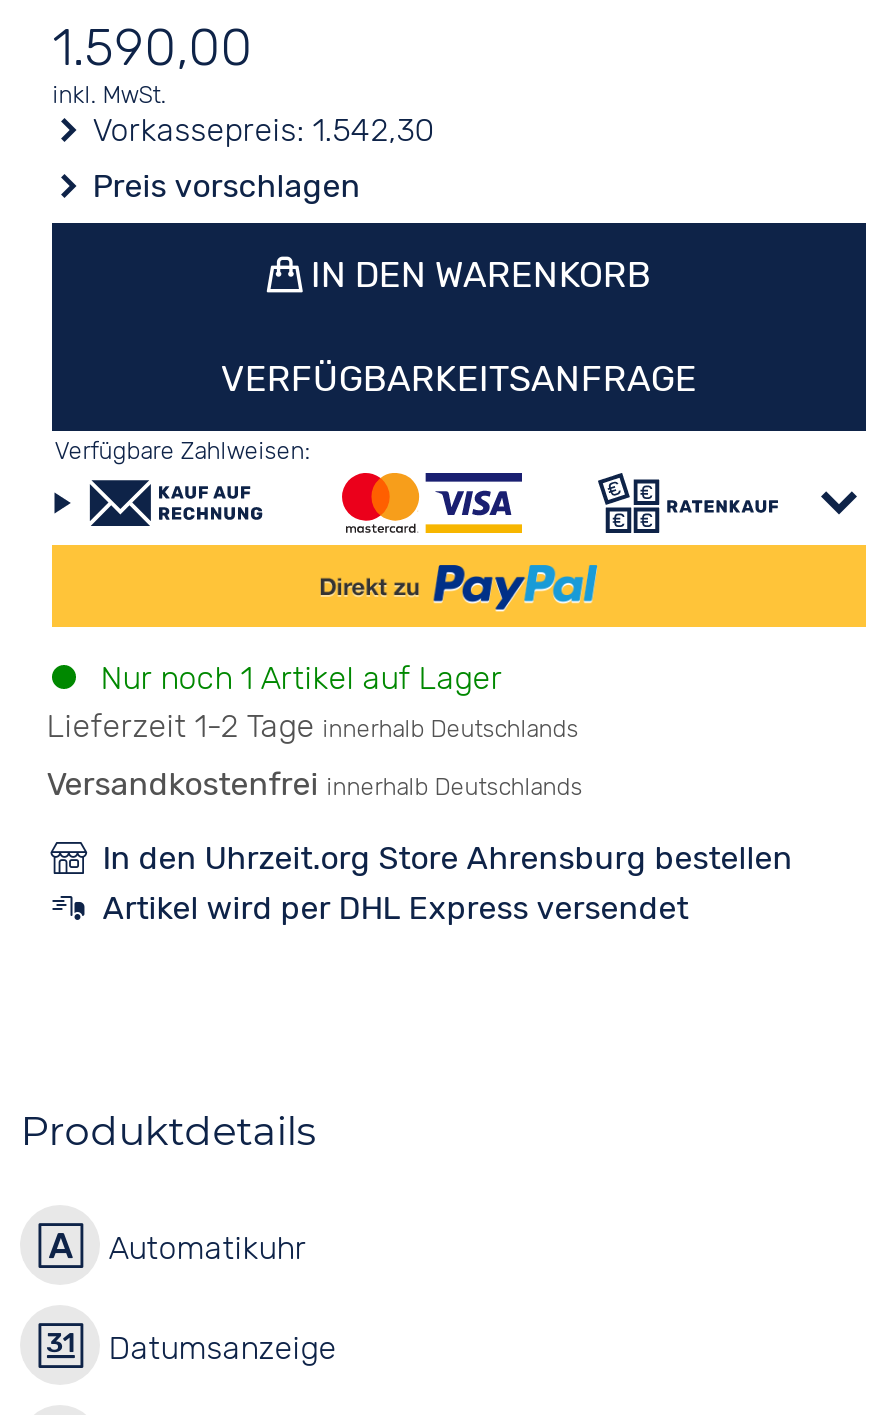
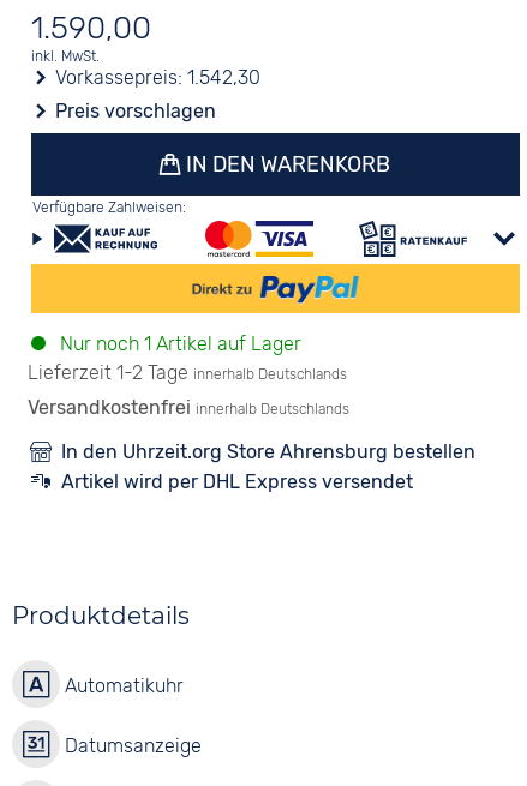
- VERFÜGBARKEITSANFRAGE
